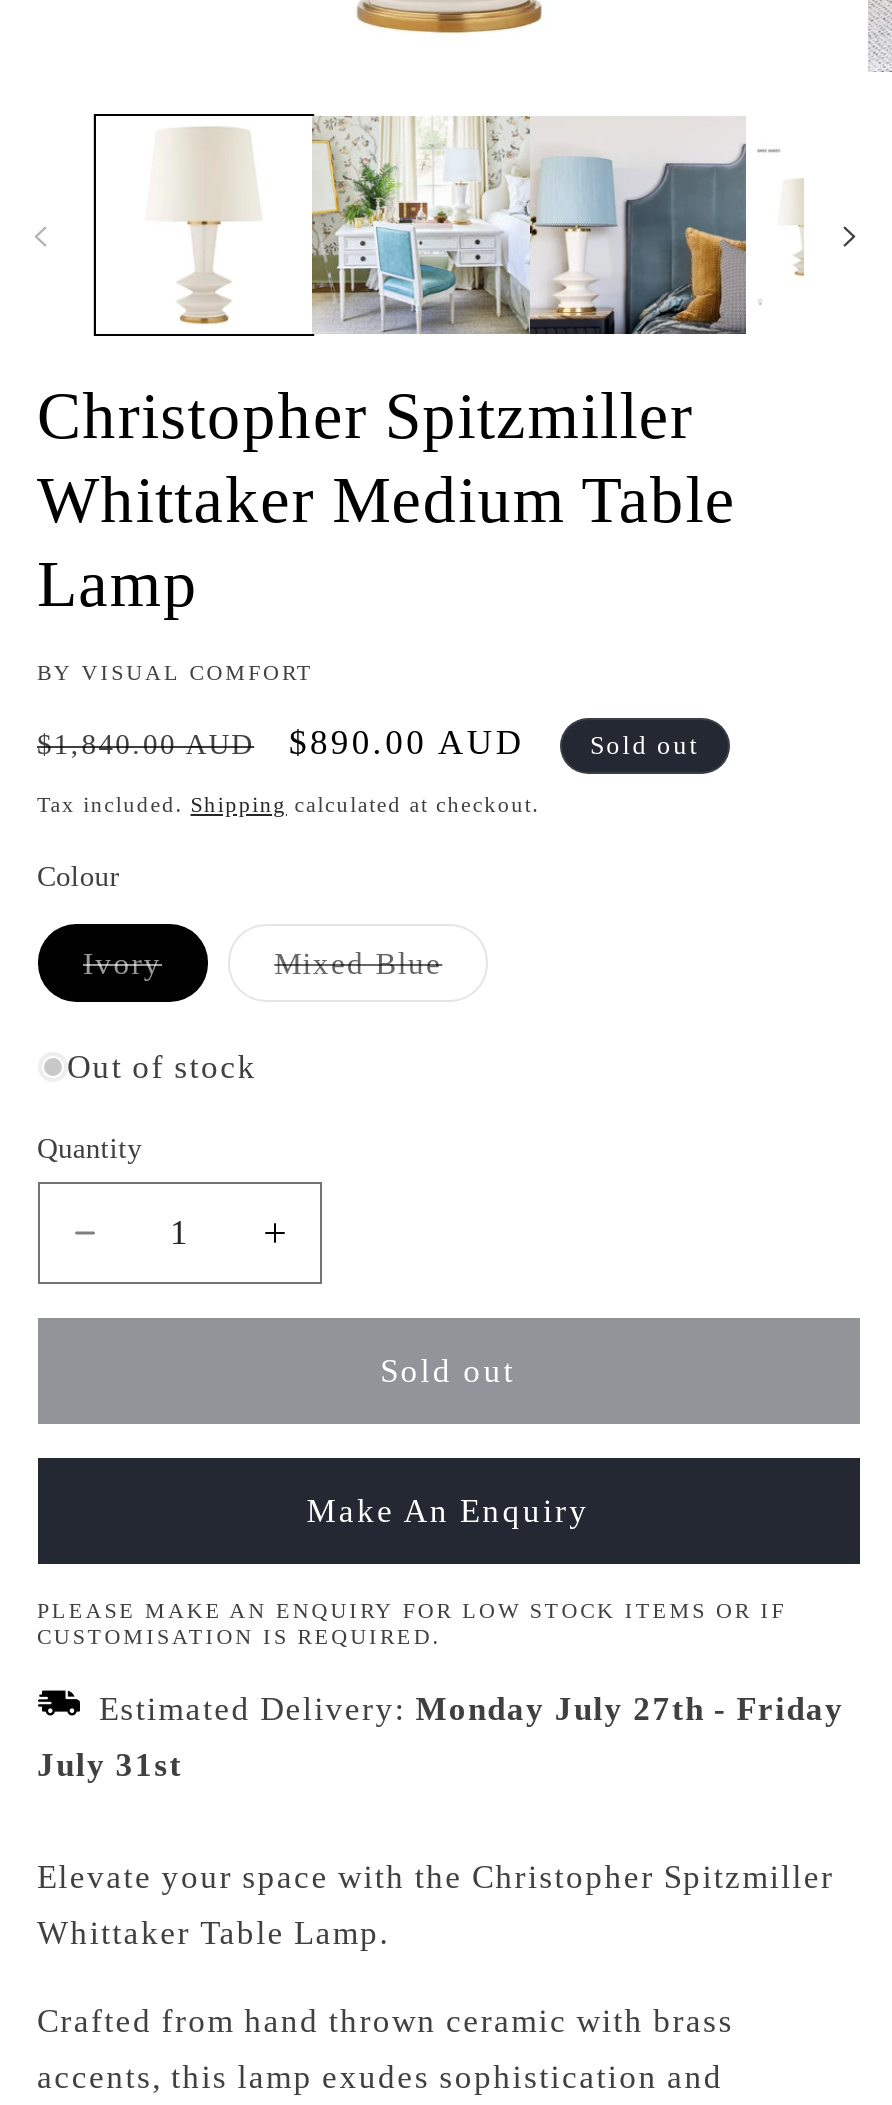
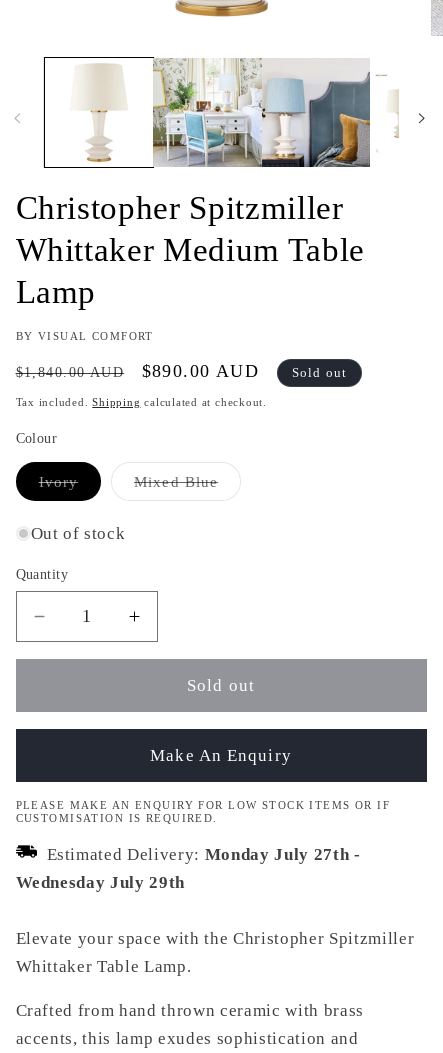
- Estimated Delivery: Monday July 27th - Friday
+ Estimated Delivery: Monday July 27th -

- July 31st
+ Wednesday July 29th
